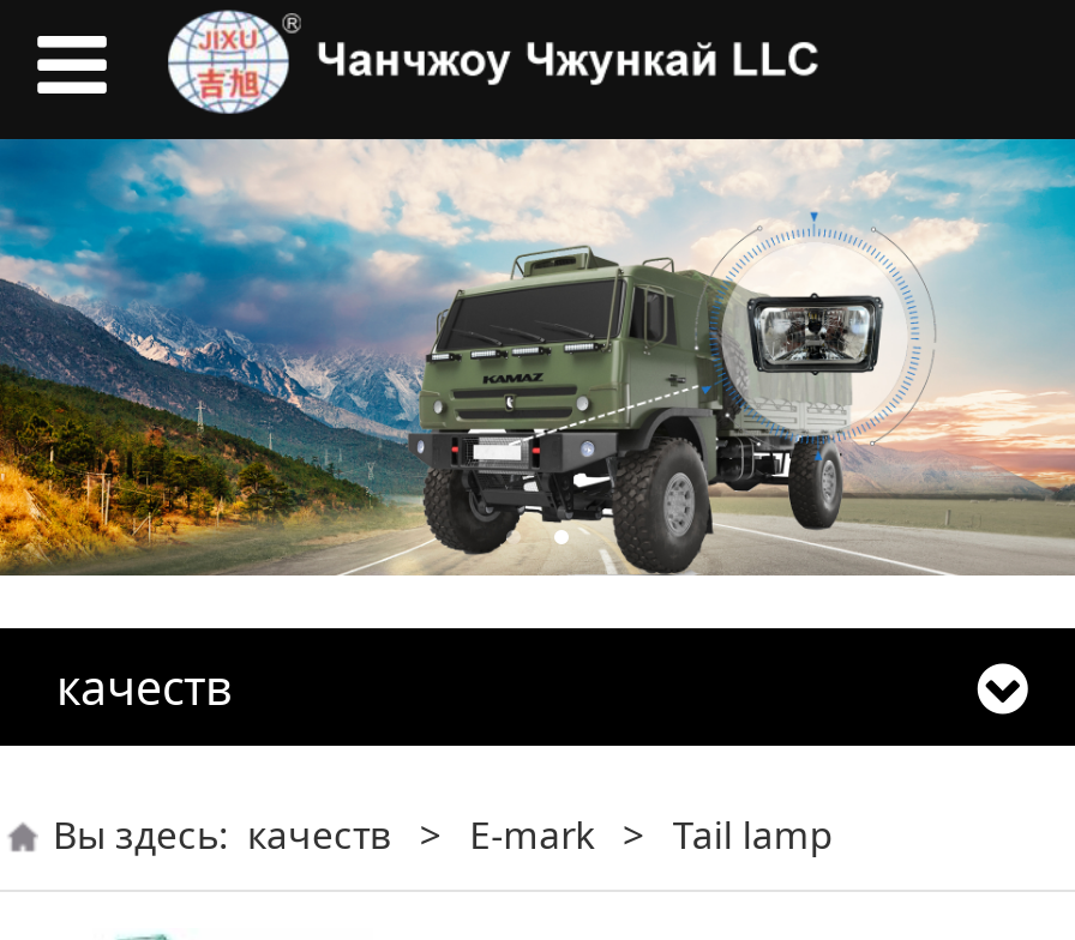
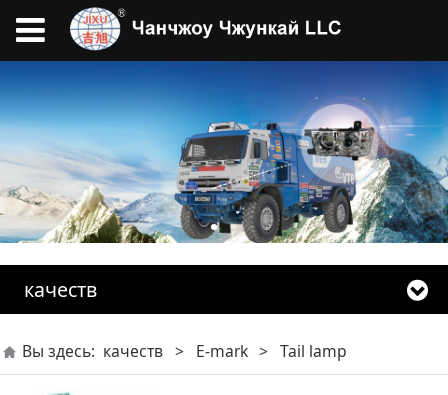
- [image]
+ [image]
